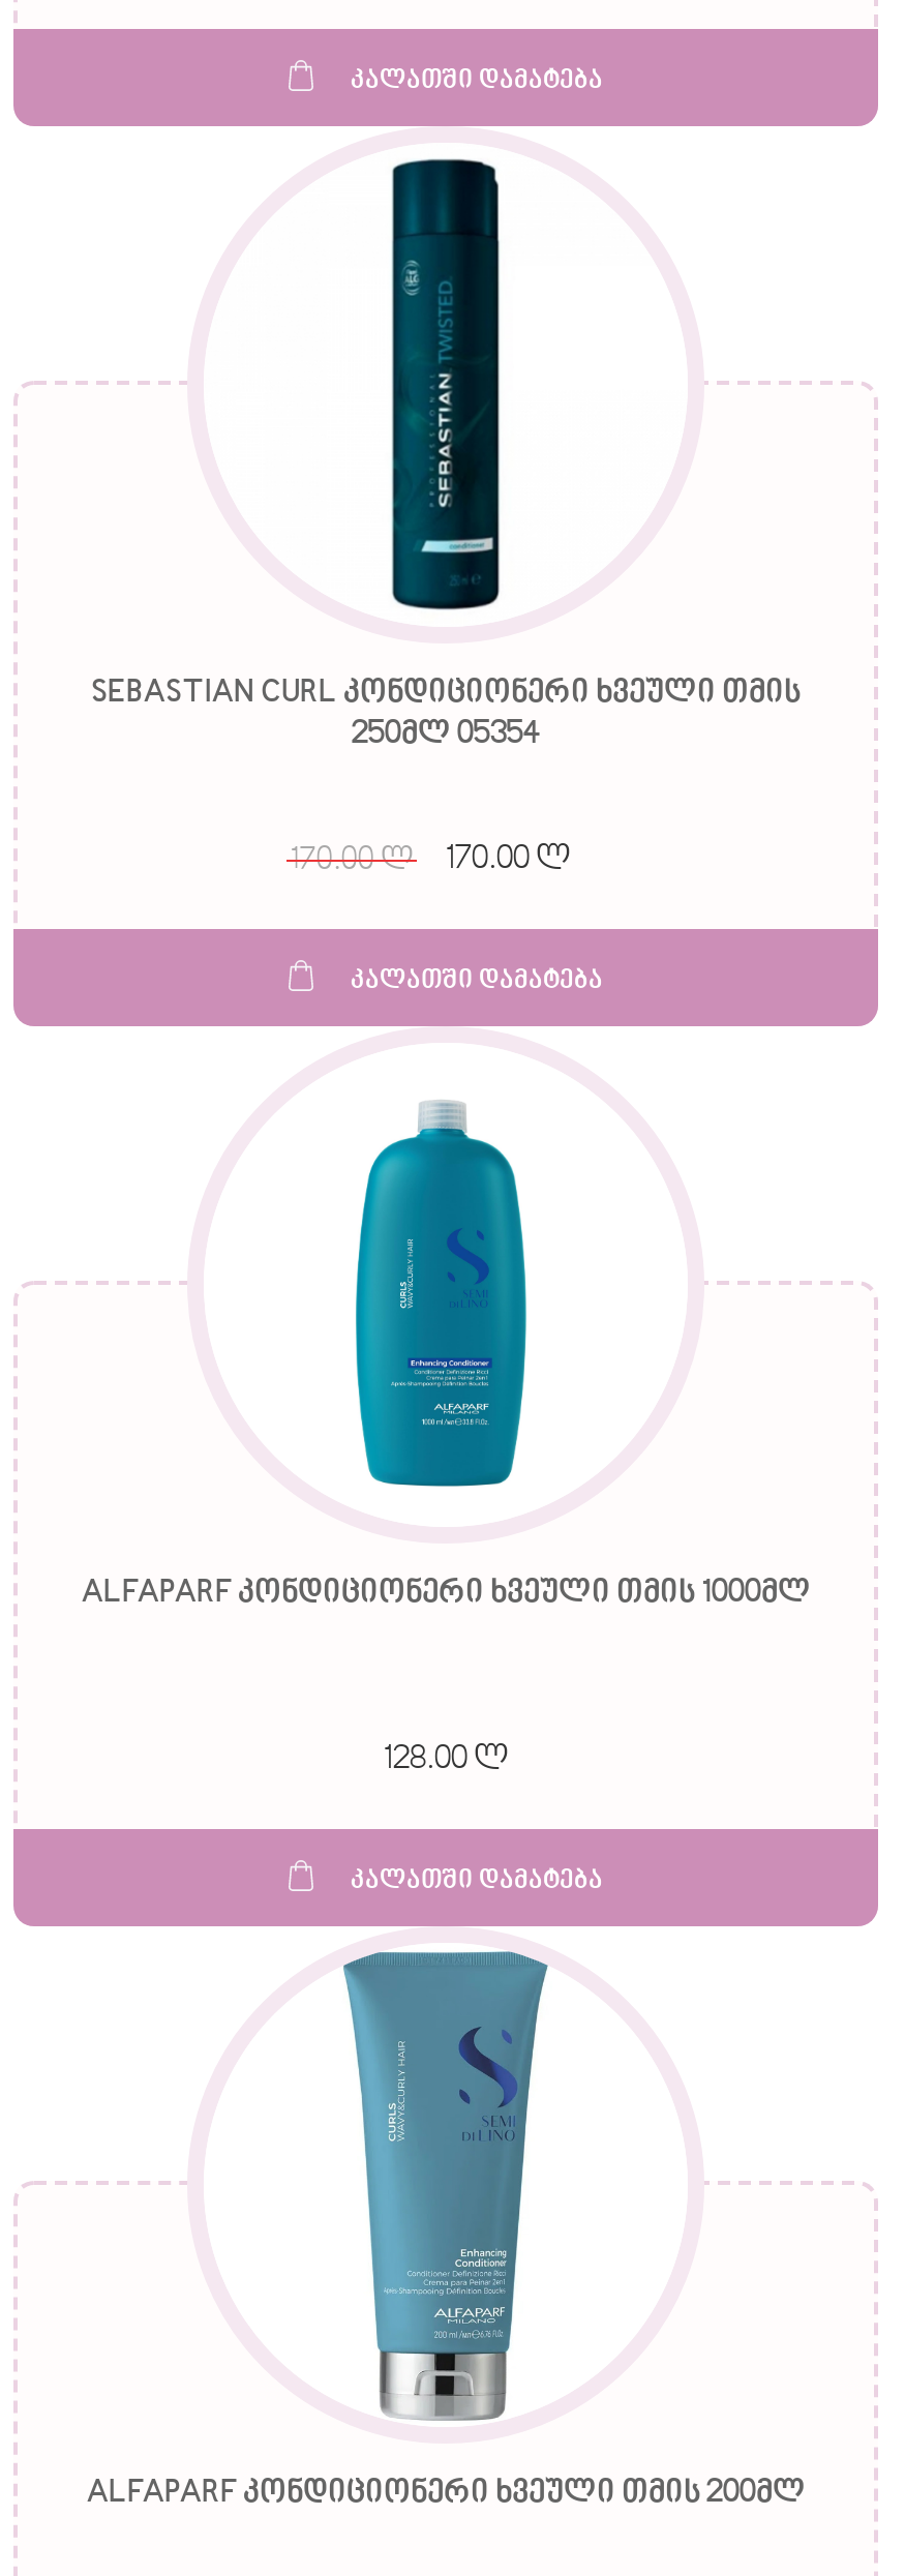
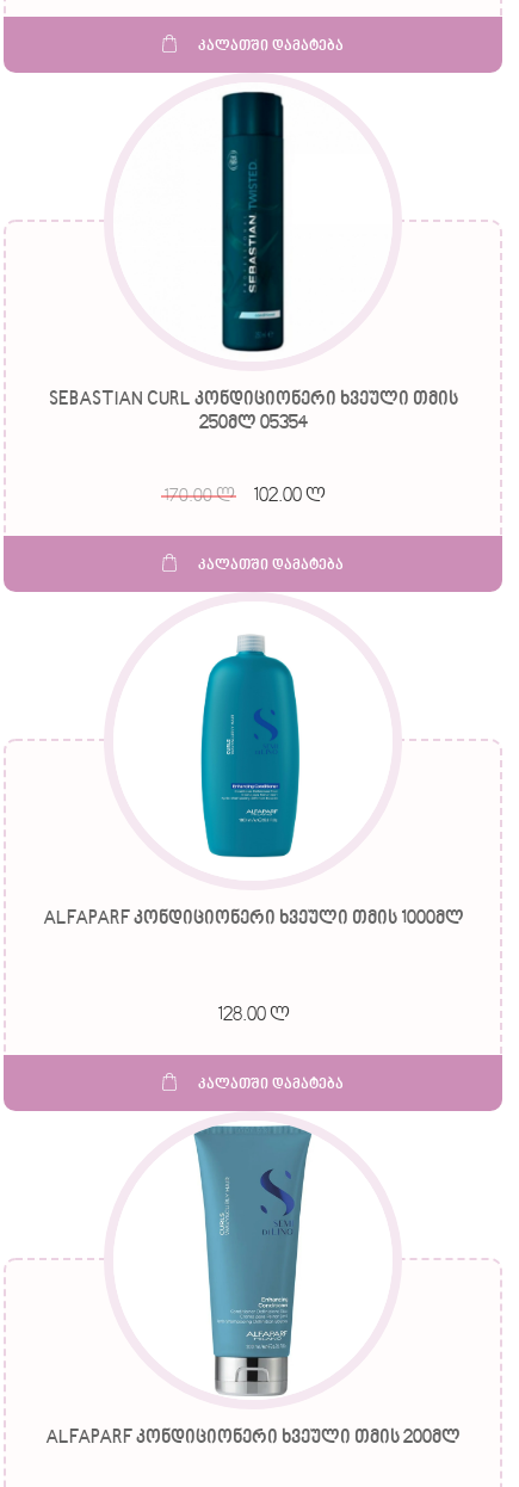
- 170.00 ლ
+ 102.00 ლ
